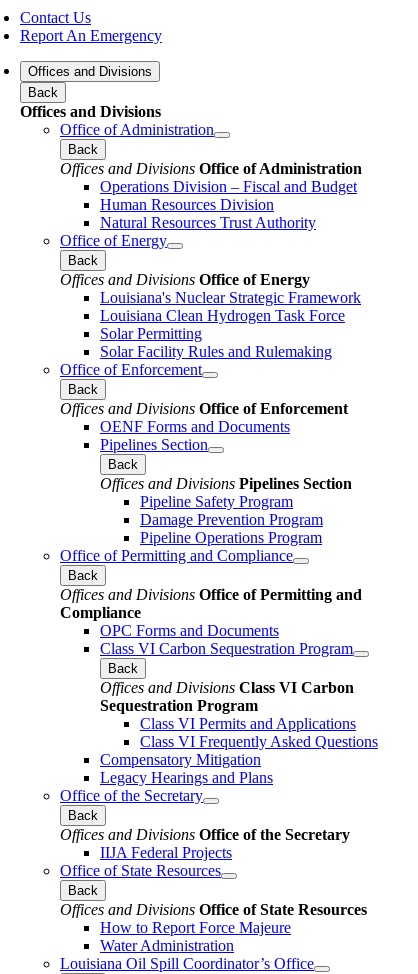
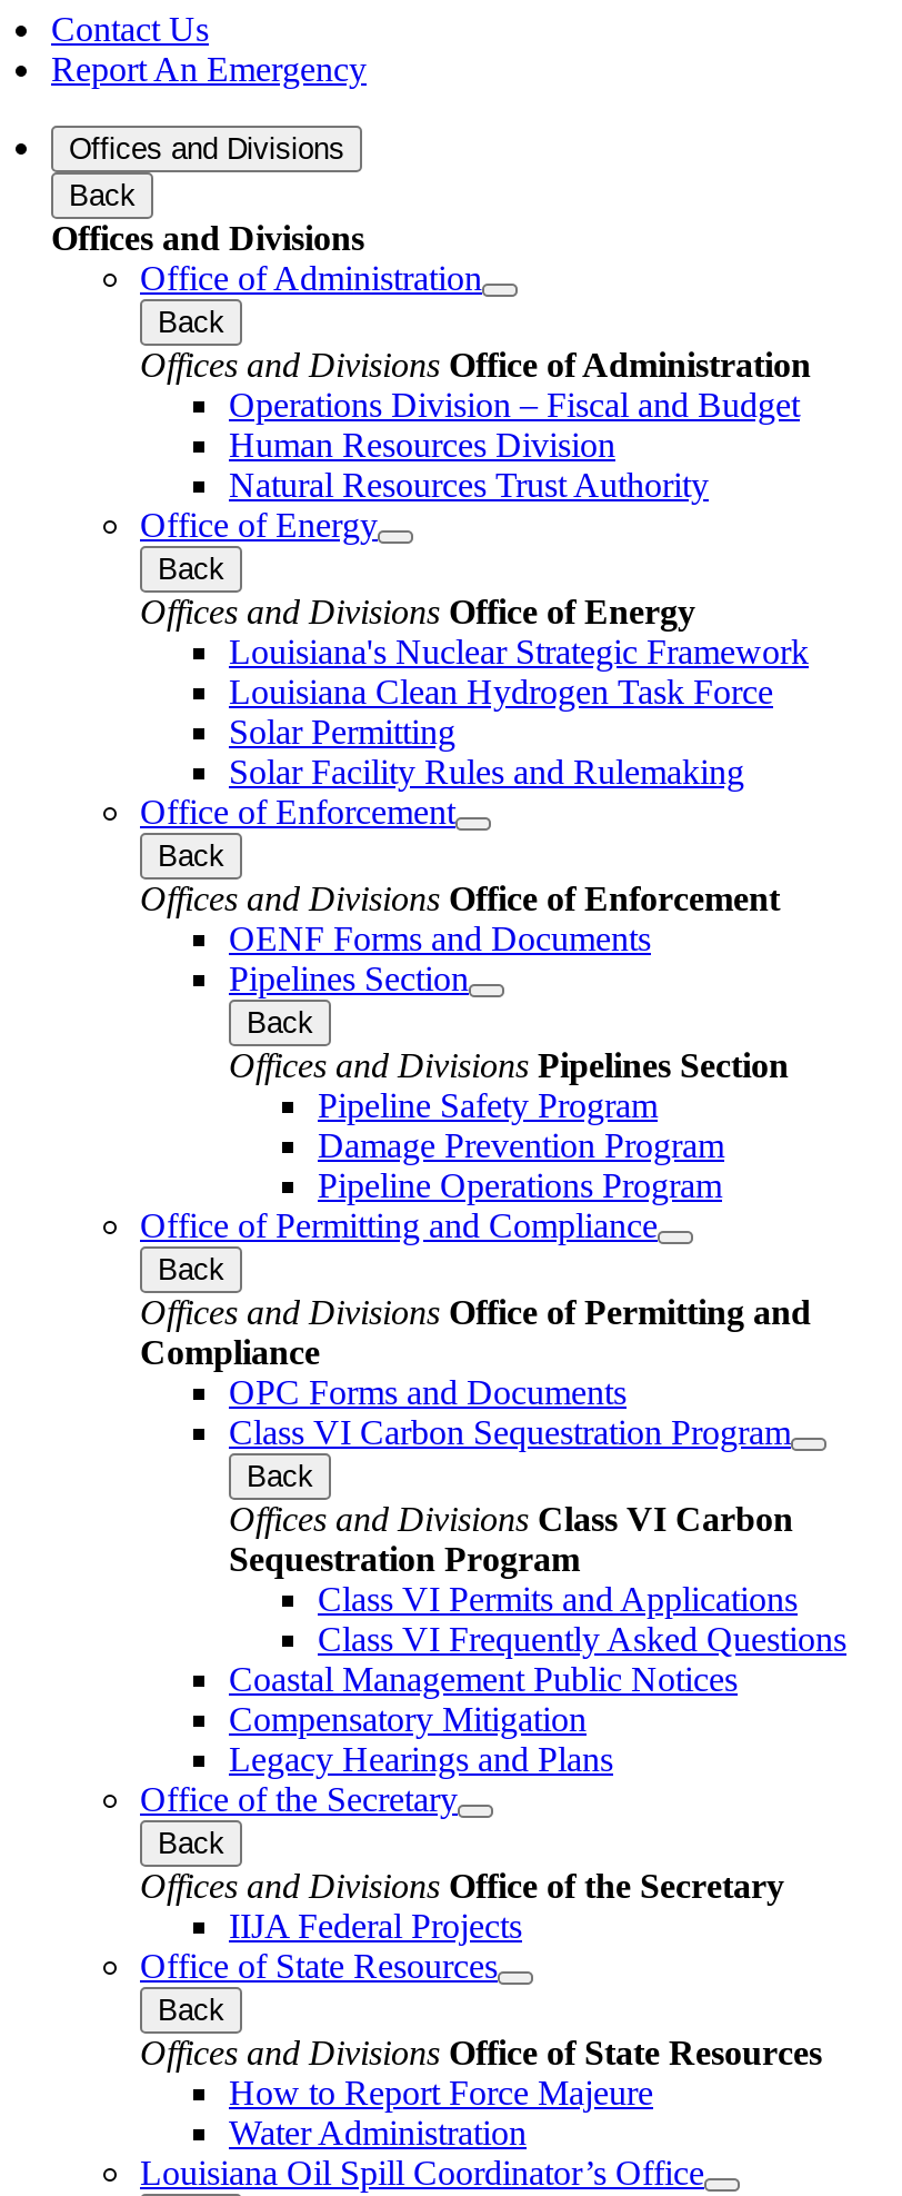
+ Coastal Management Public Notices
